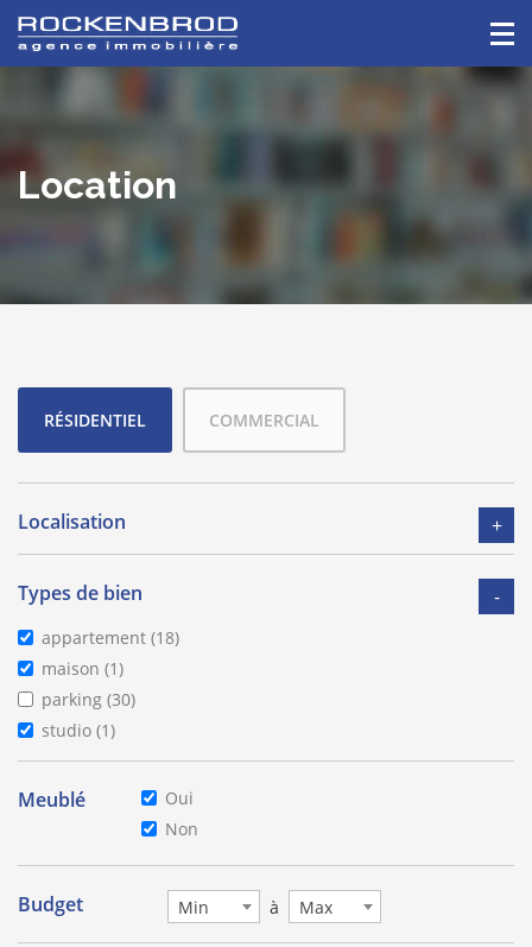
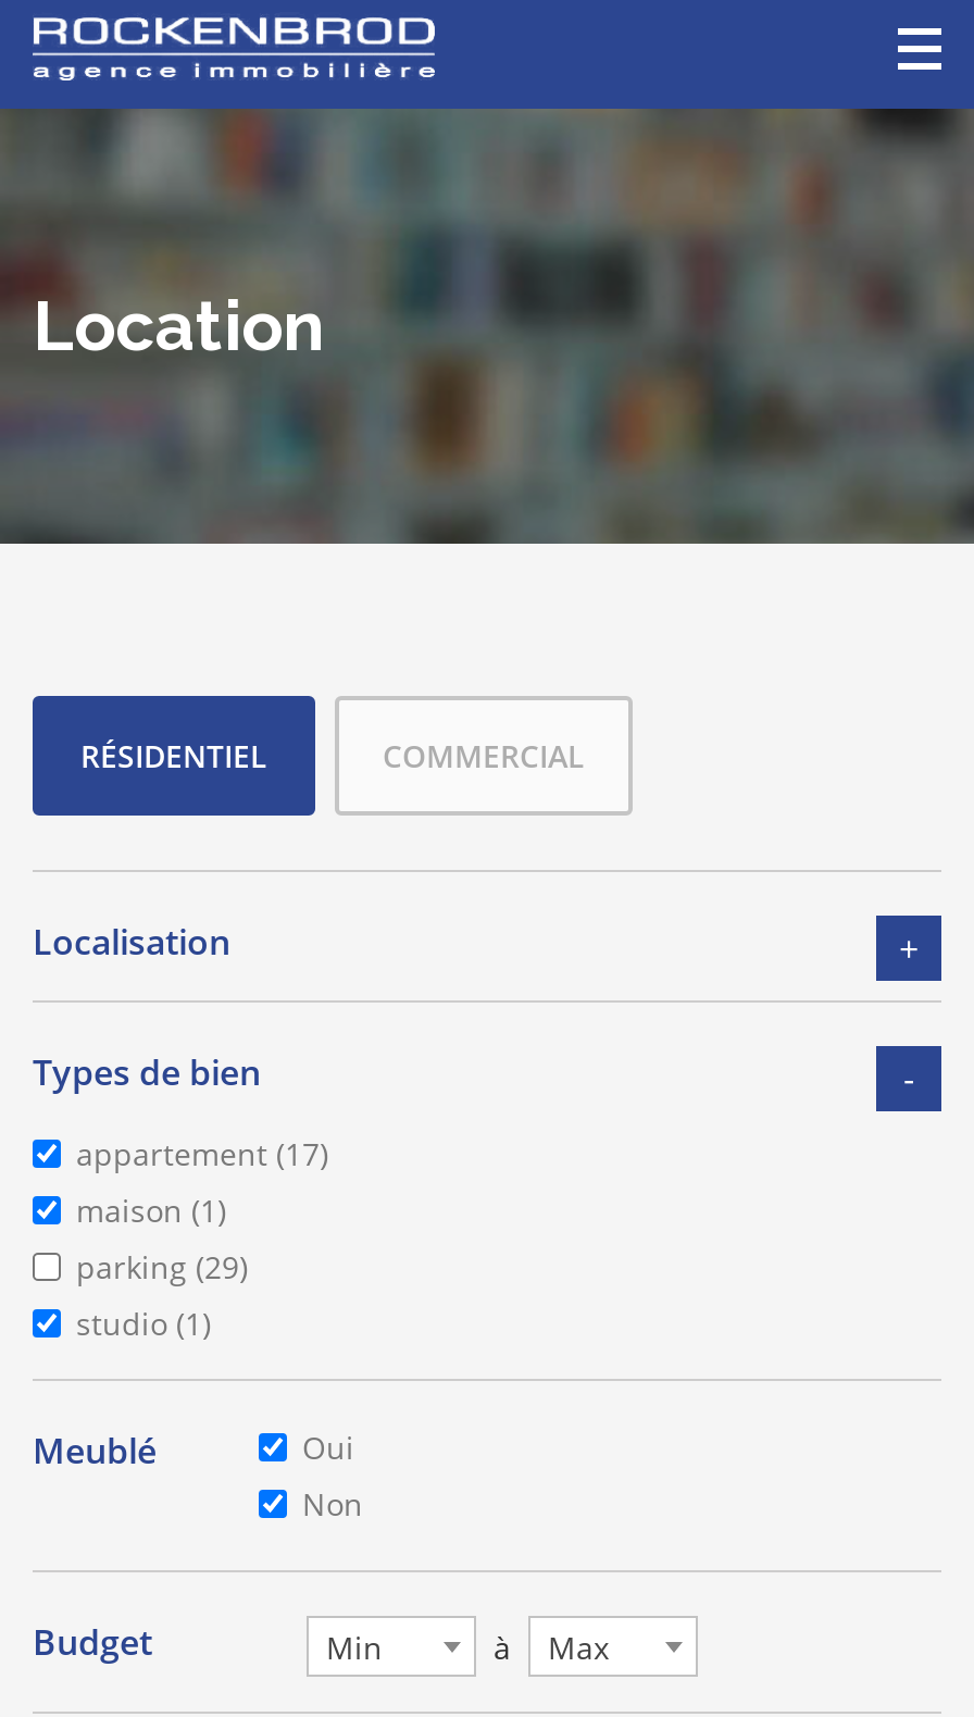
- appartement (18)
+ appartement (17)

- parking (30)
+ parking (29)
